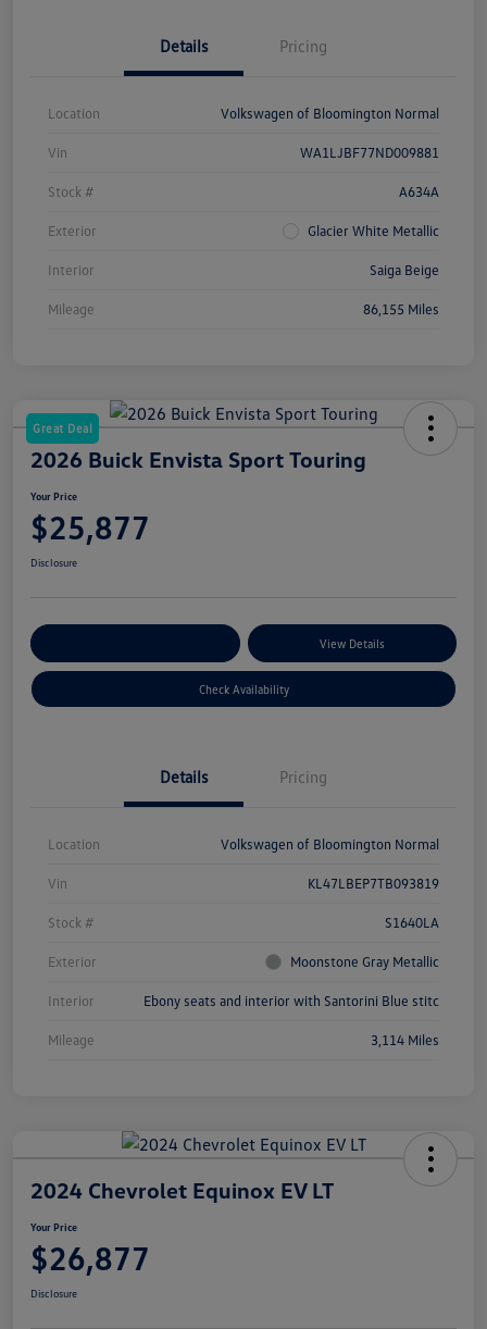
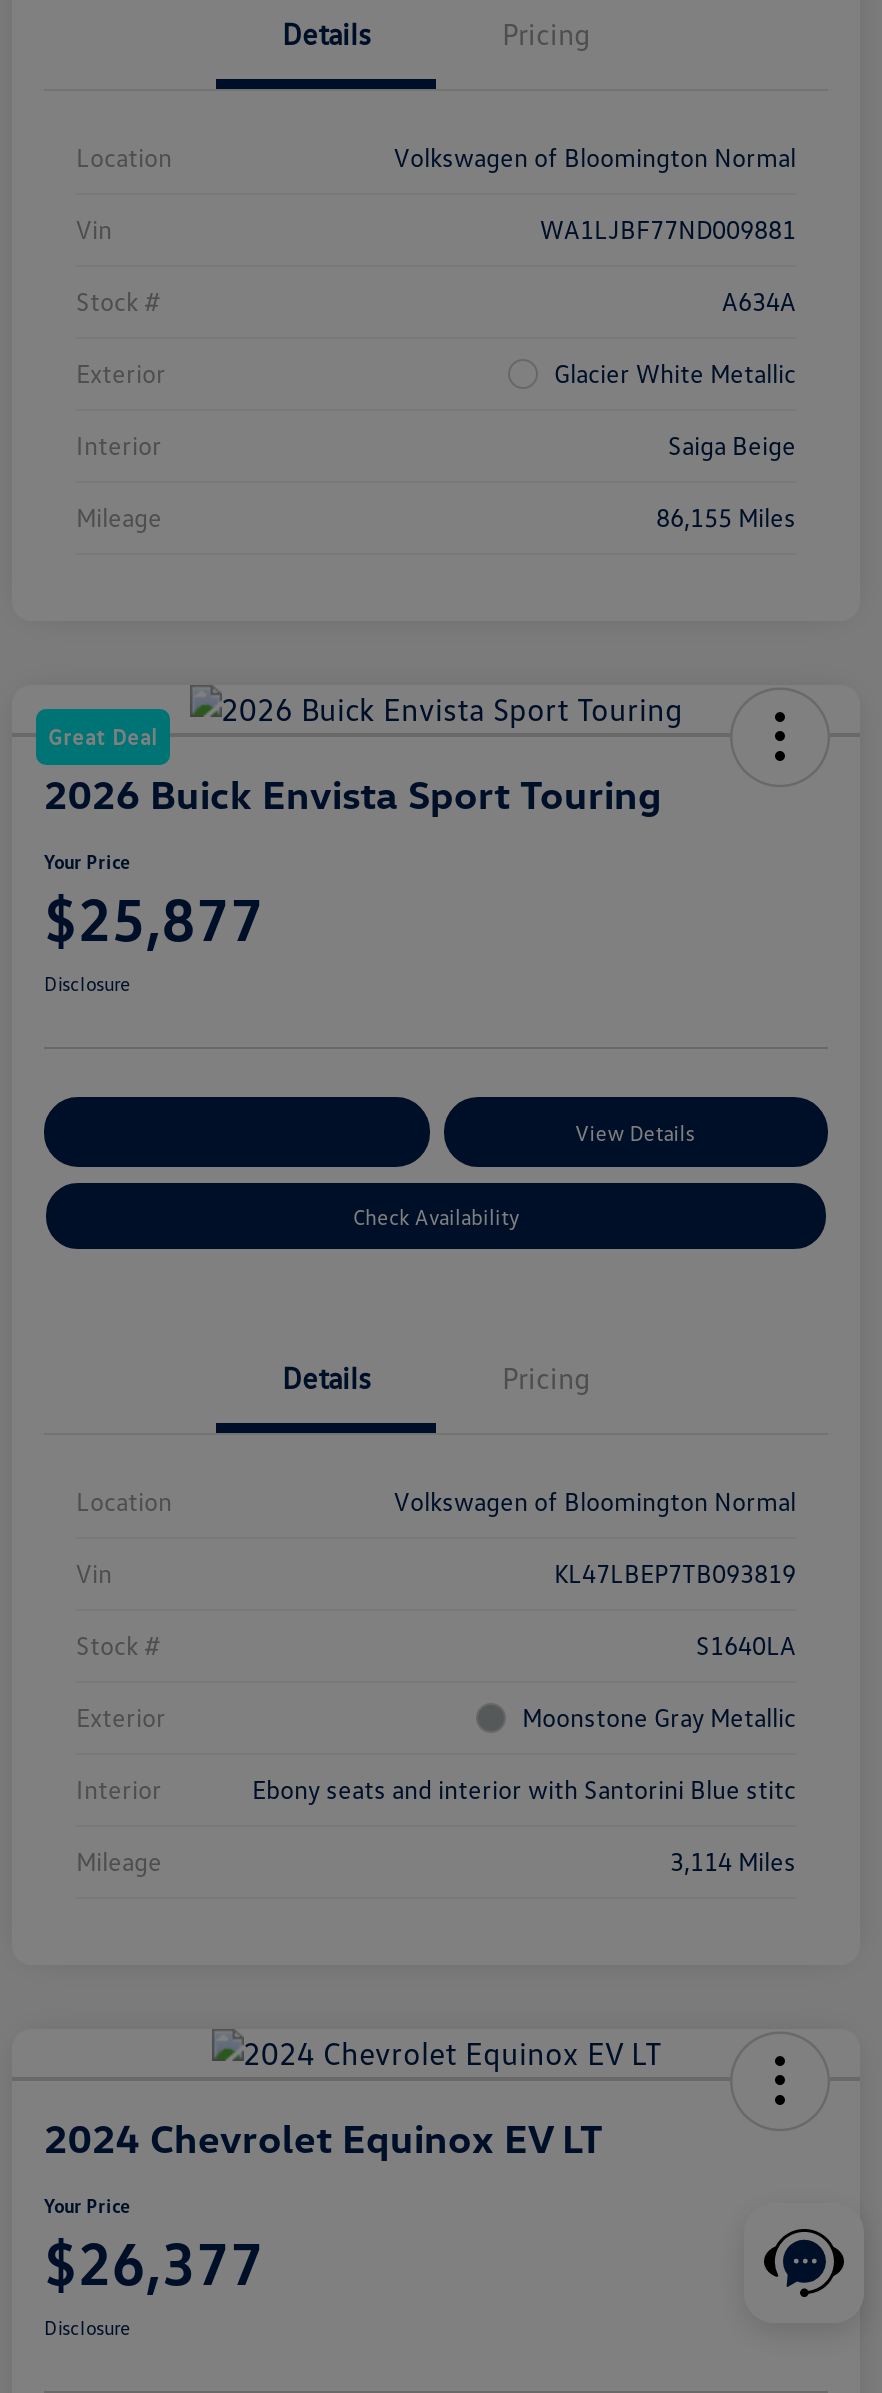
- $26,877
+ $26,377

+ [image]
